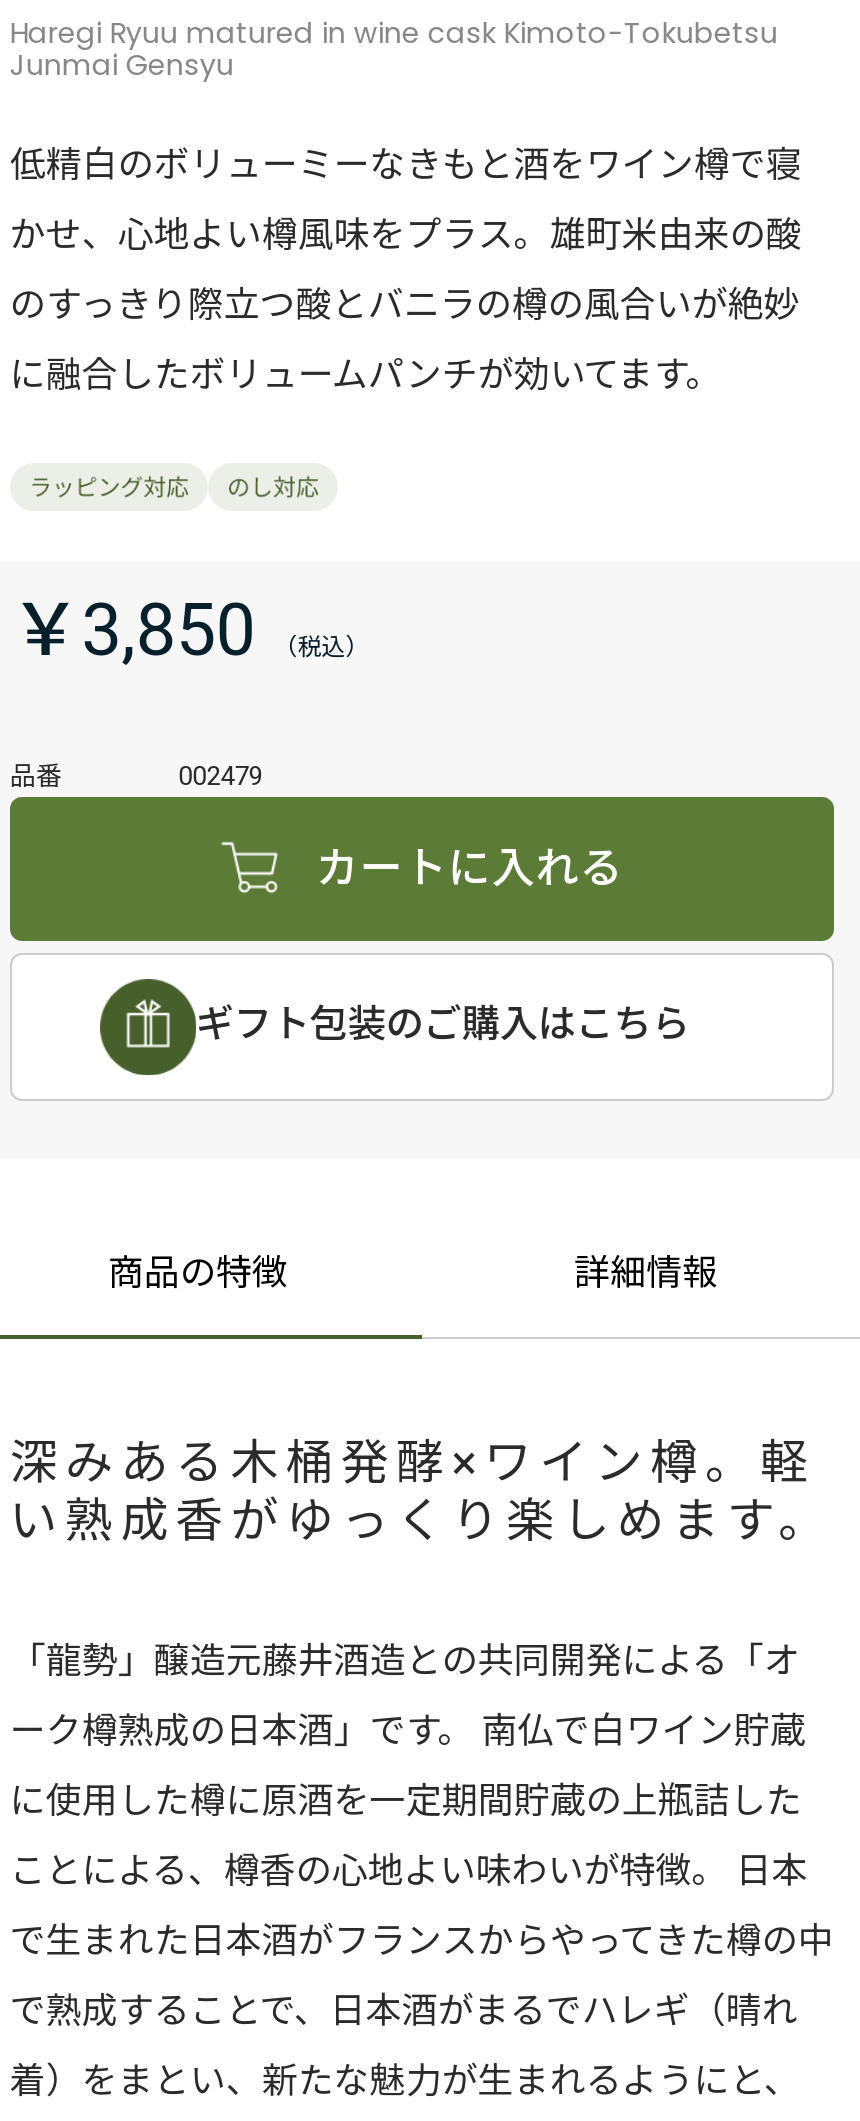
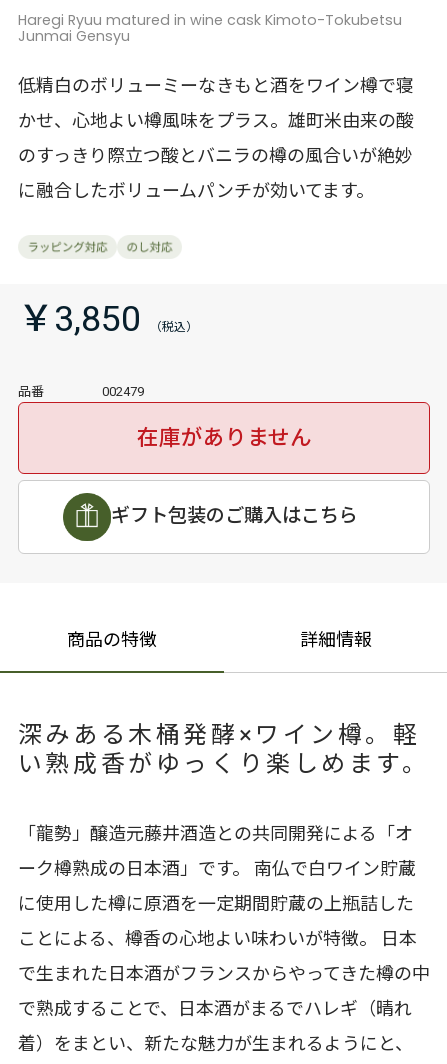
- カートに入れる
+ 在庫がありません
